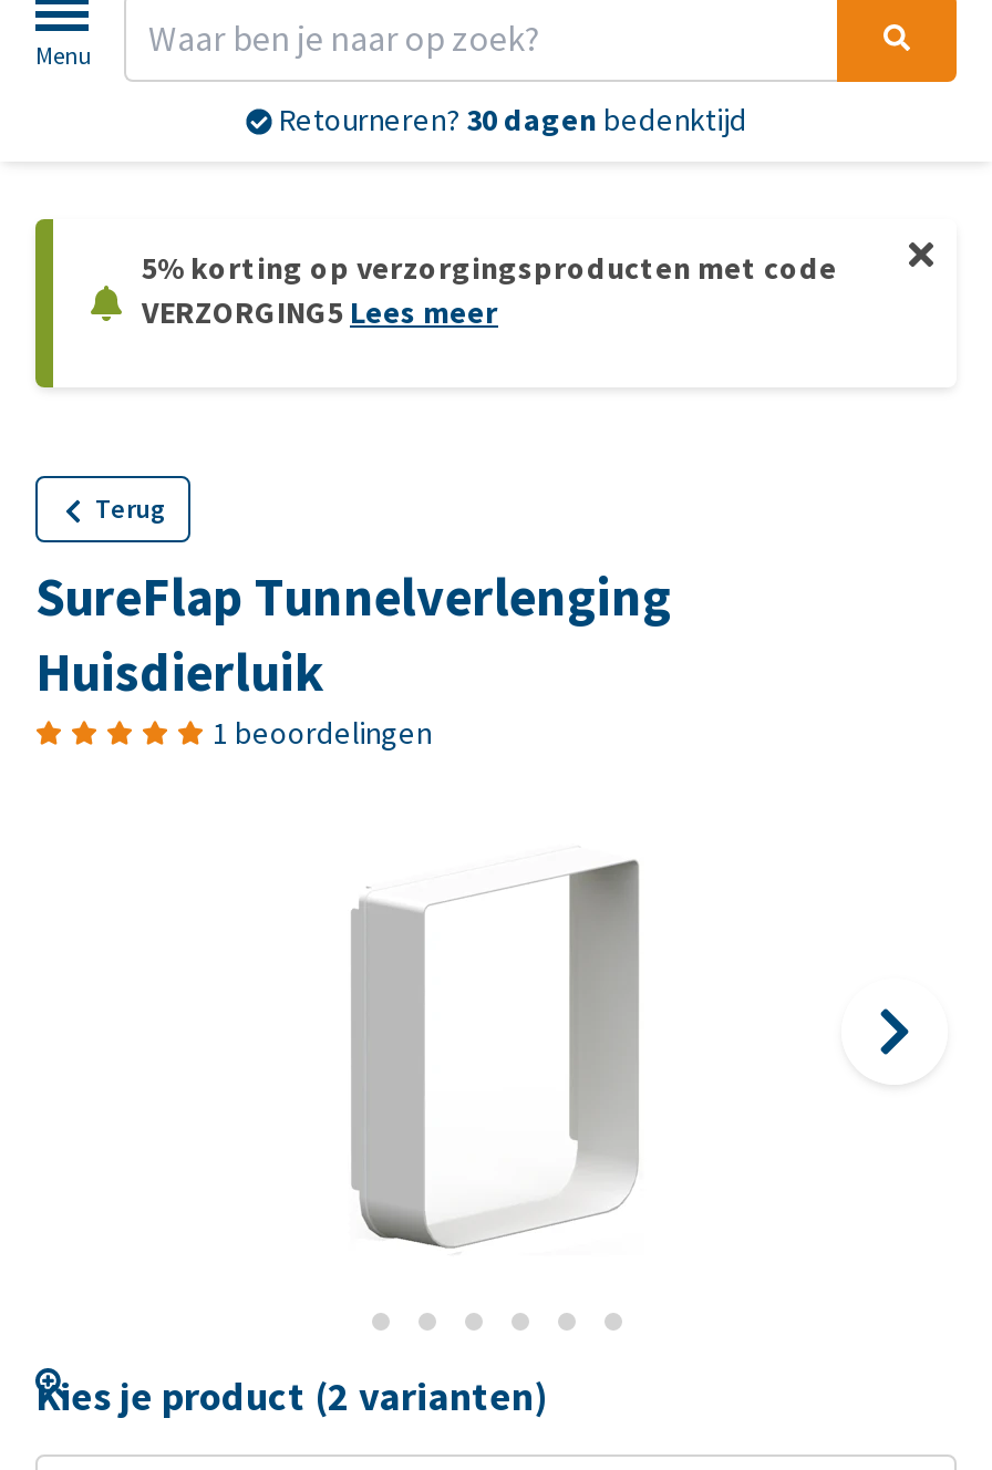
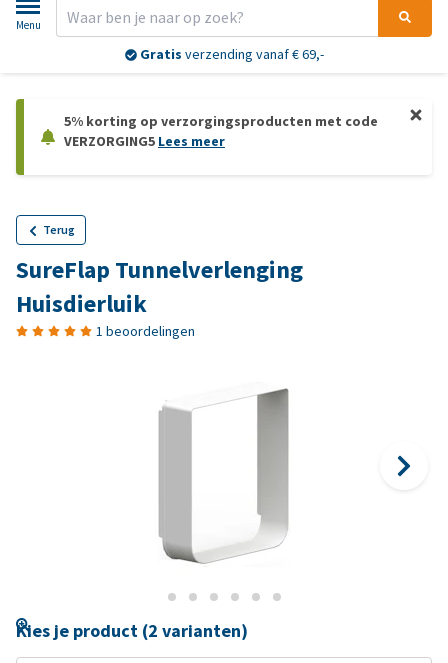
- Retourneren? 30 dagen bedenktijd
+ Gratis verzending vanaf € 69,-
